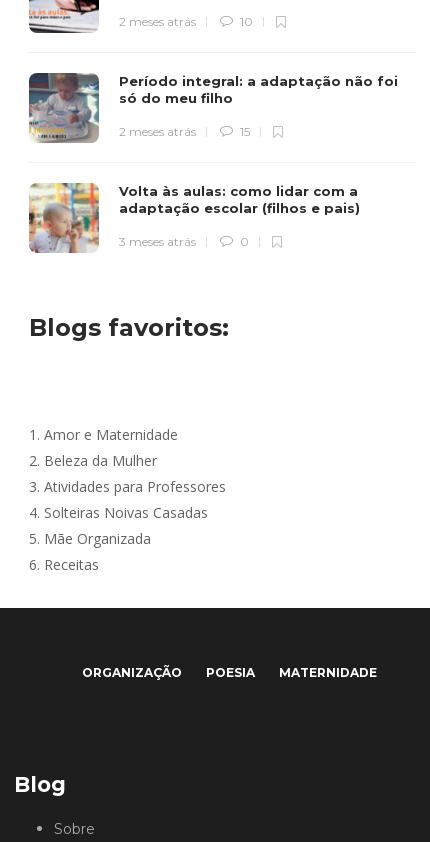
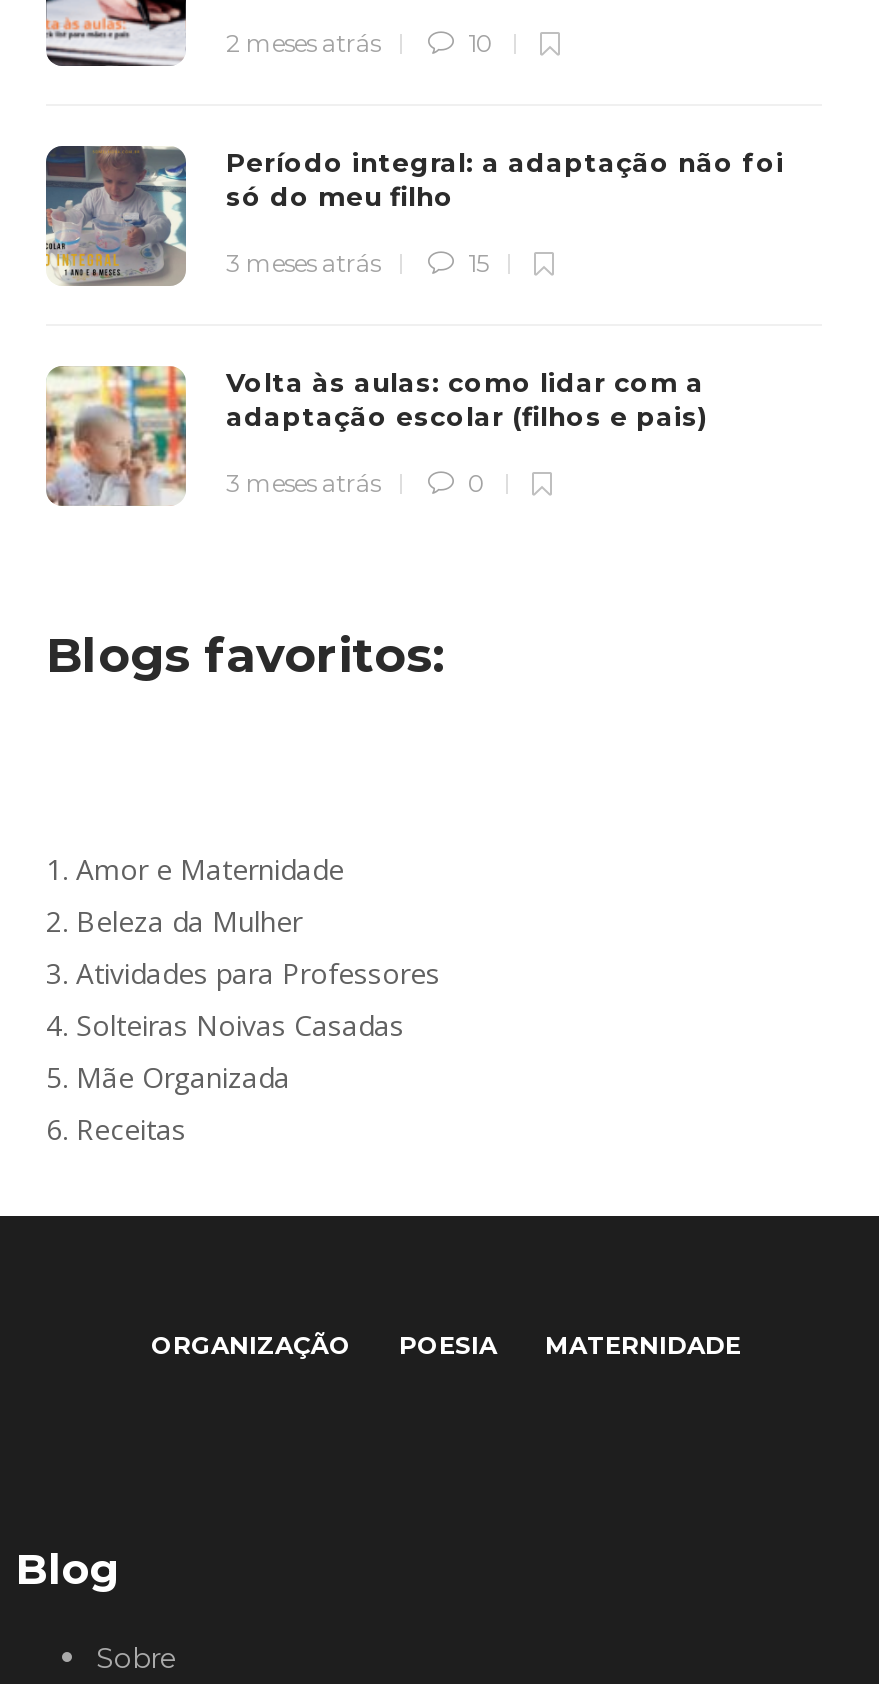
- 2 meses atrás
+ 3 meses atrás
